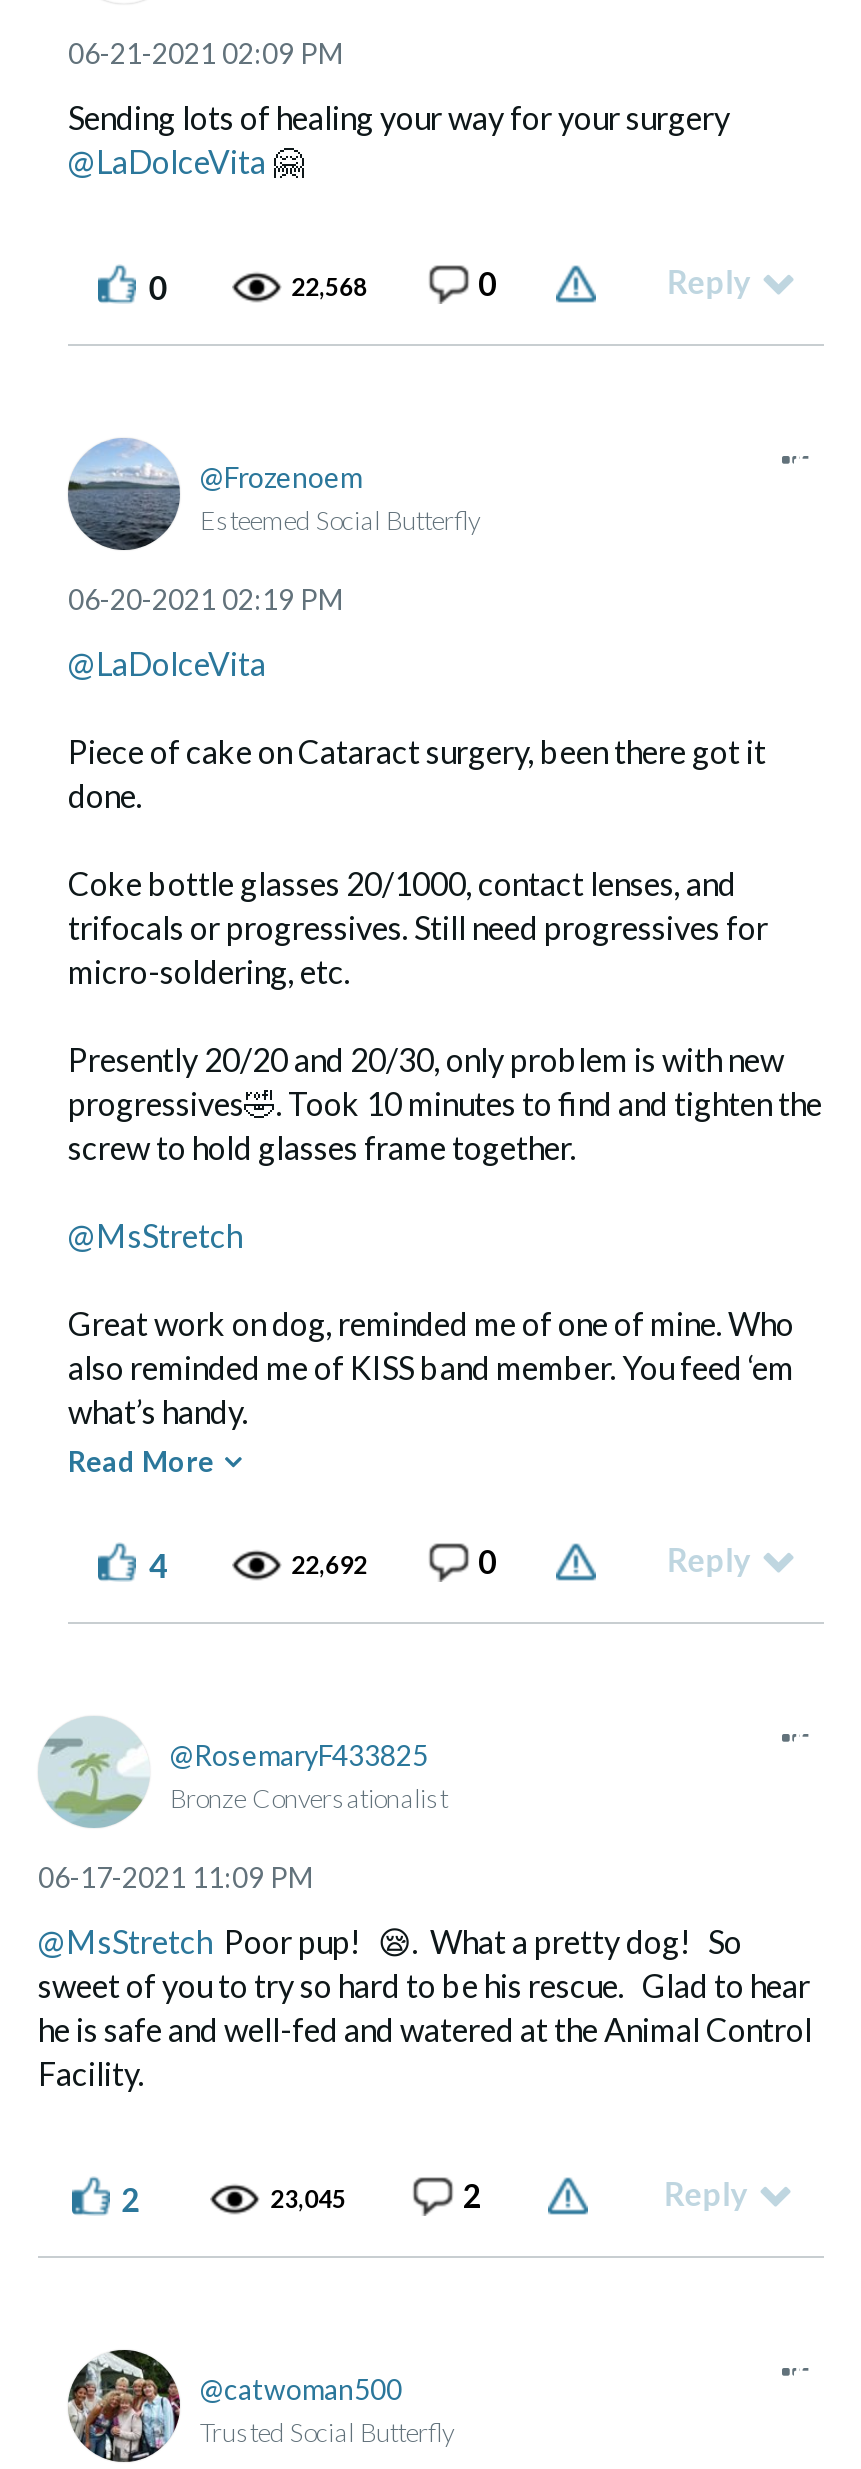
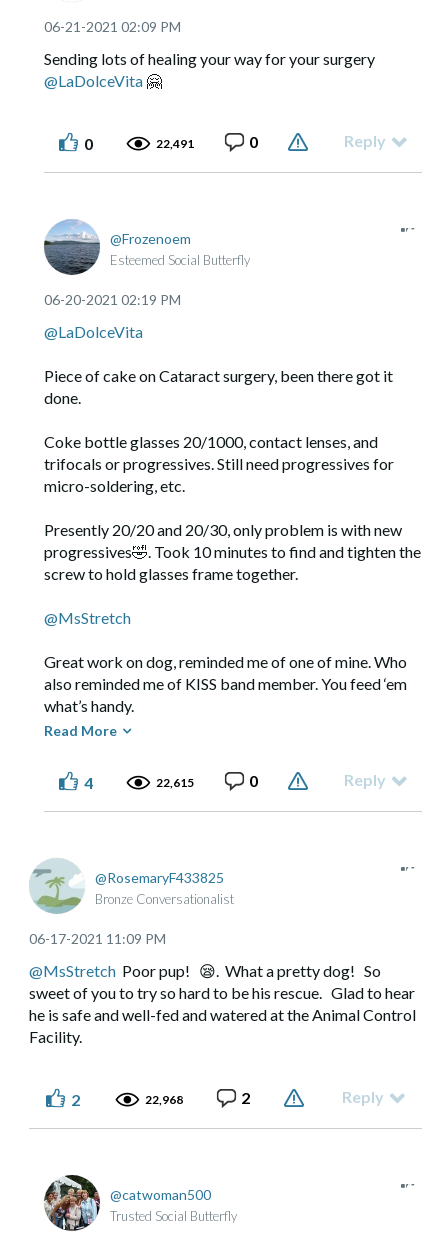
- 22,568
+ 22,491

- 22,692
+ 22,615

- 23,045
+ 22,968
